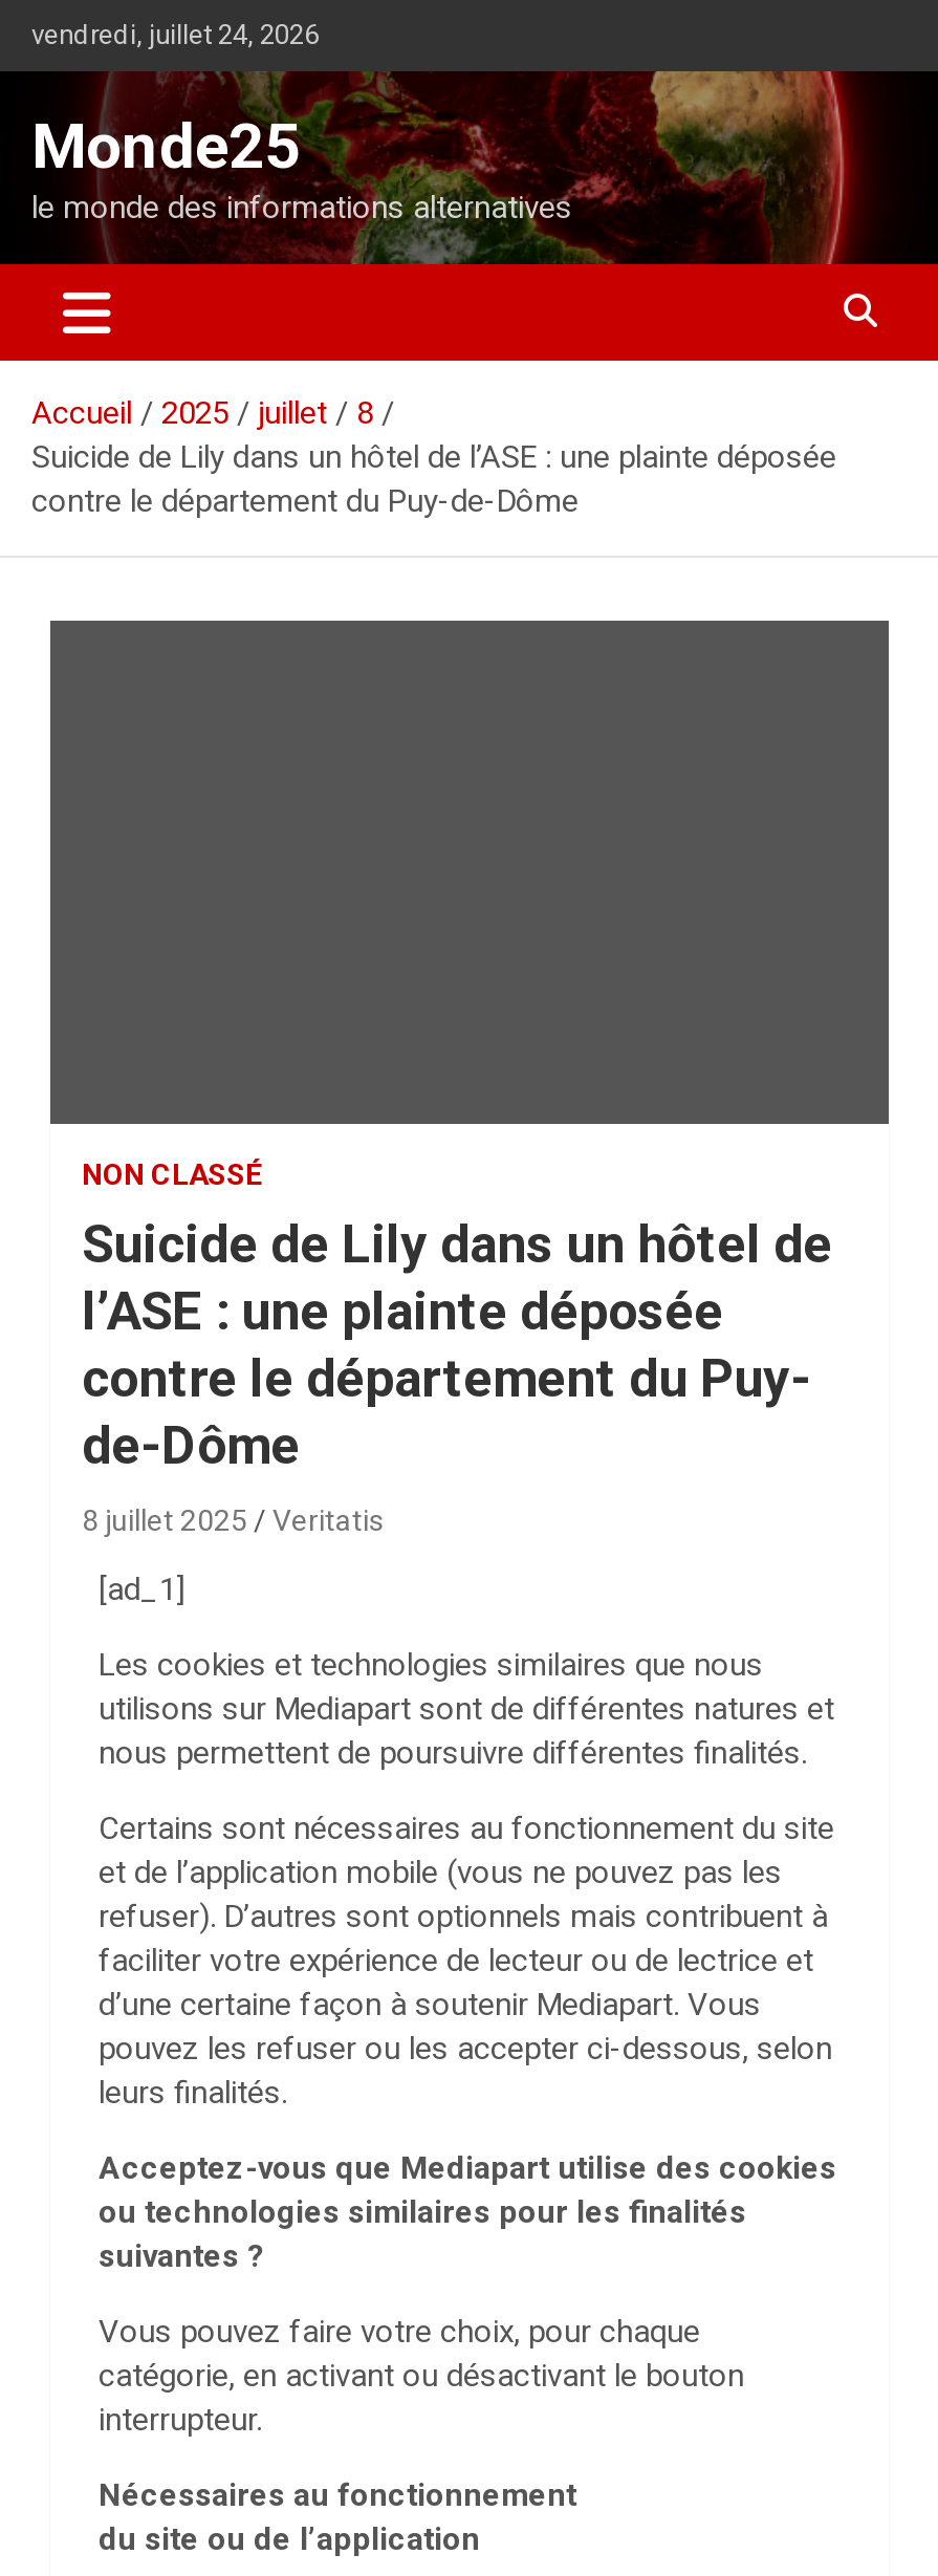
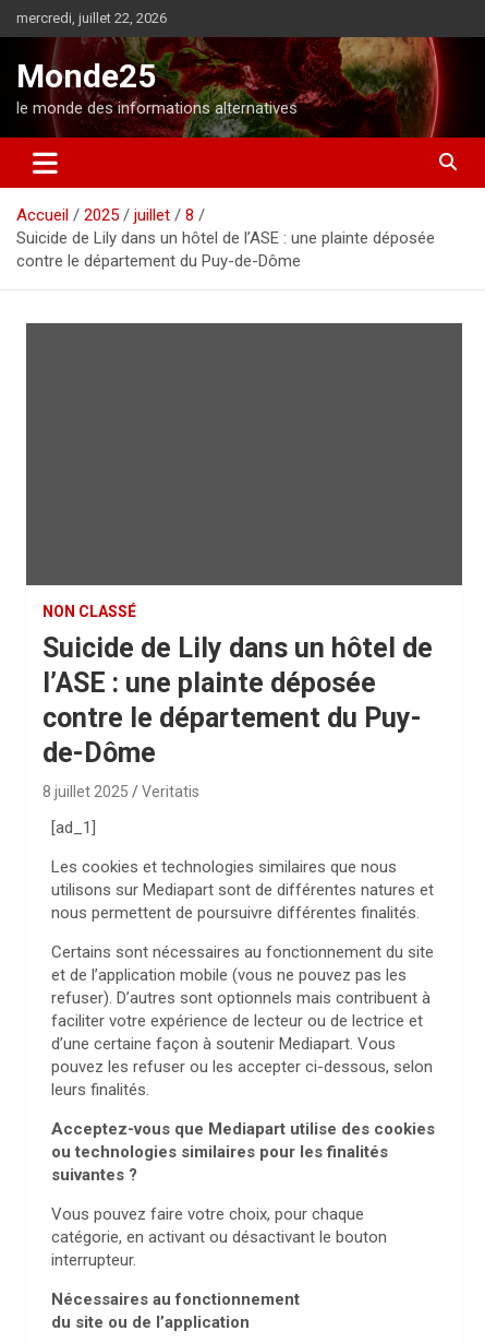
- vendredi, juillet 24, 2026
+ mercredi, juillet 22, 2026
